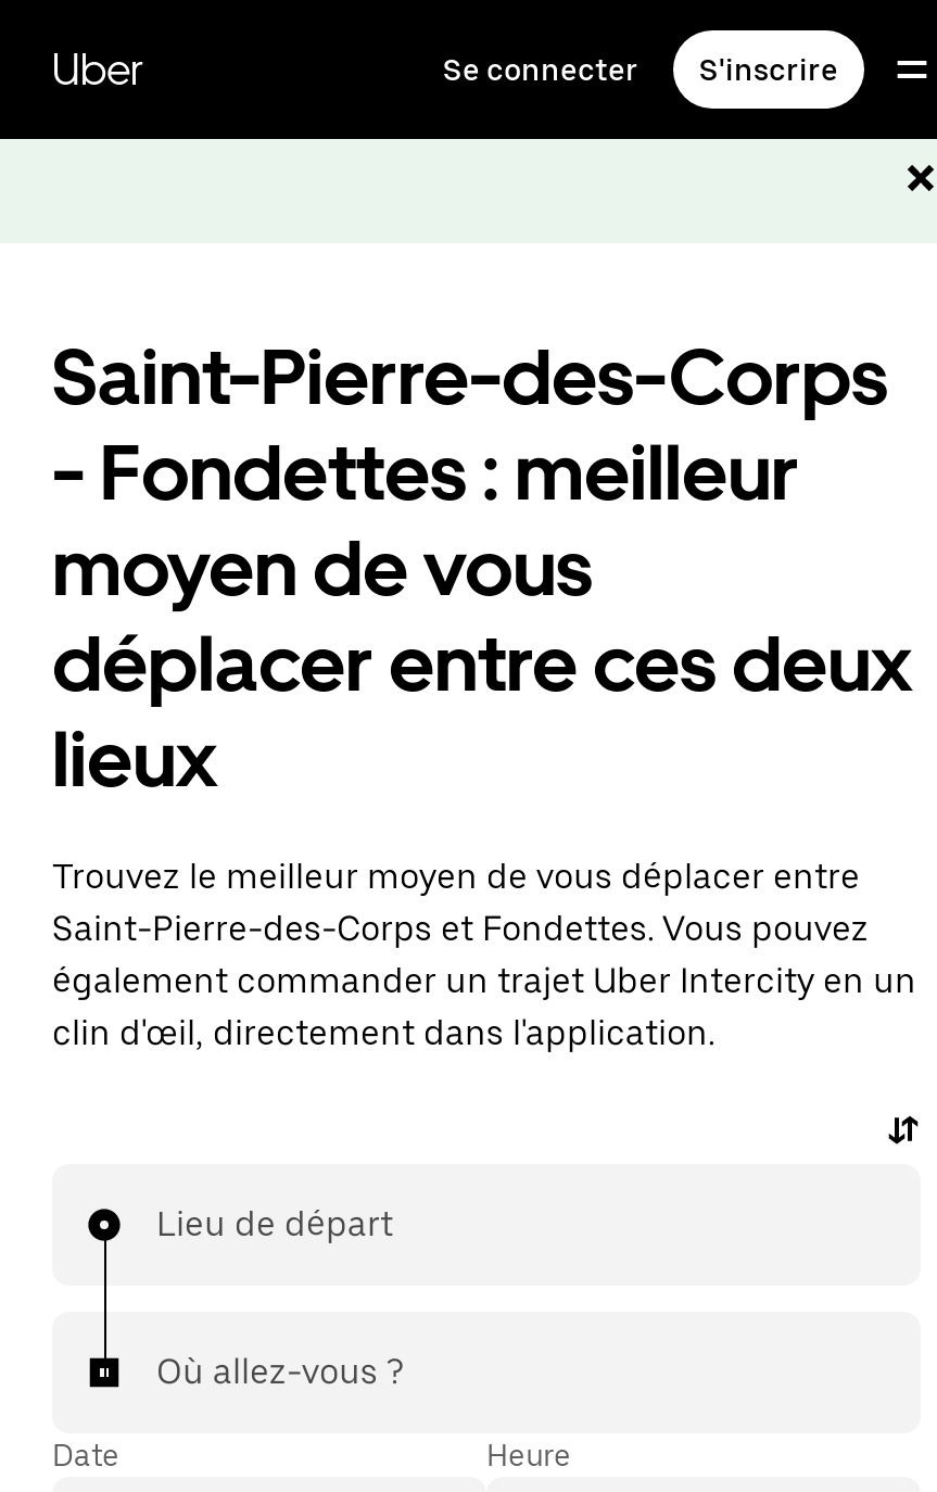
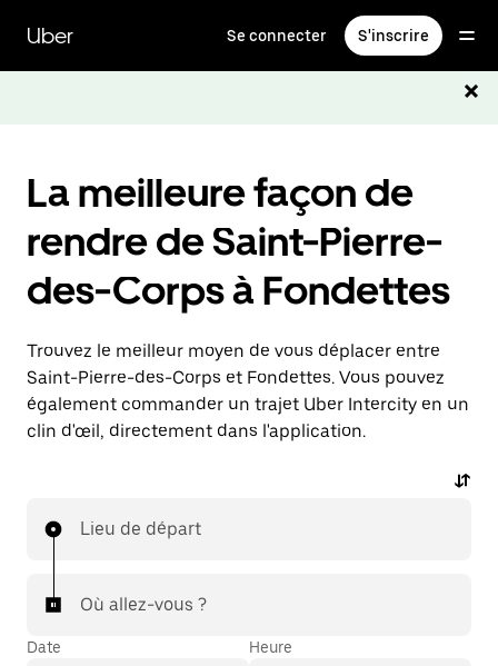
- Saint-Pierre-des-Corps
- - Fondettes : meilleur
- moyen de vous
- déplacer entre ces deux
- lieux
+ La meilleure façon de
+ rendre de Saint-Pierre-
+ des-Corps à Fondettes
